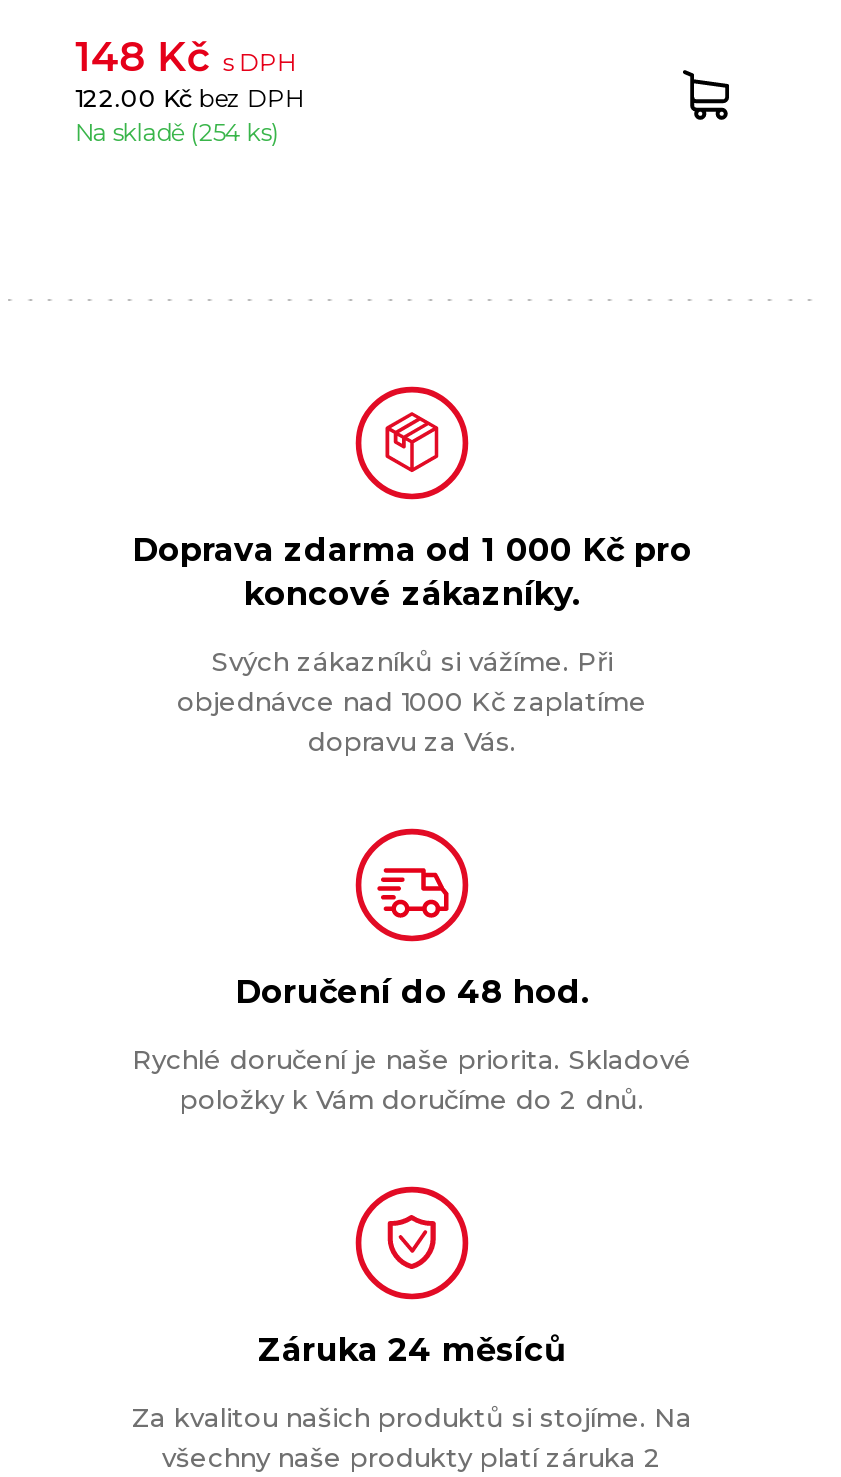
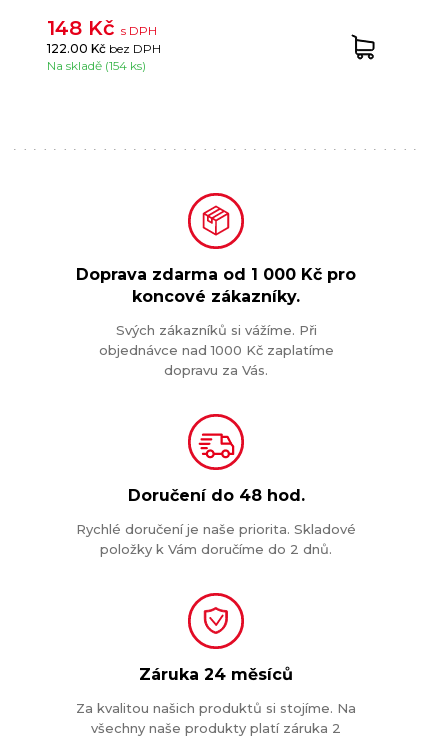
- Na skladě (254 ks)
+ Na skladě (154 ks)
